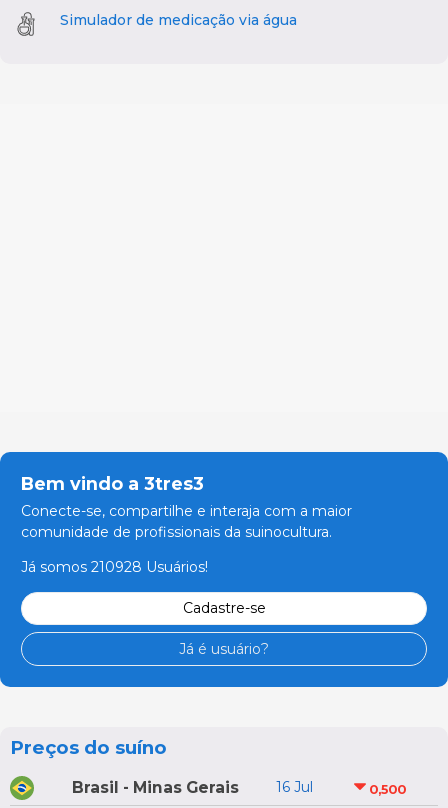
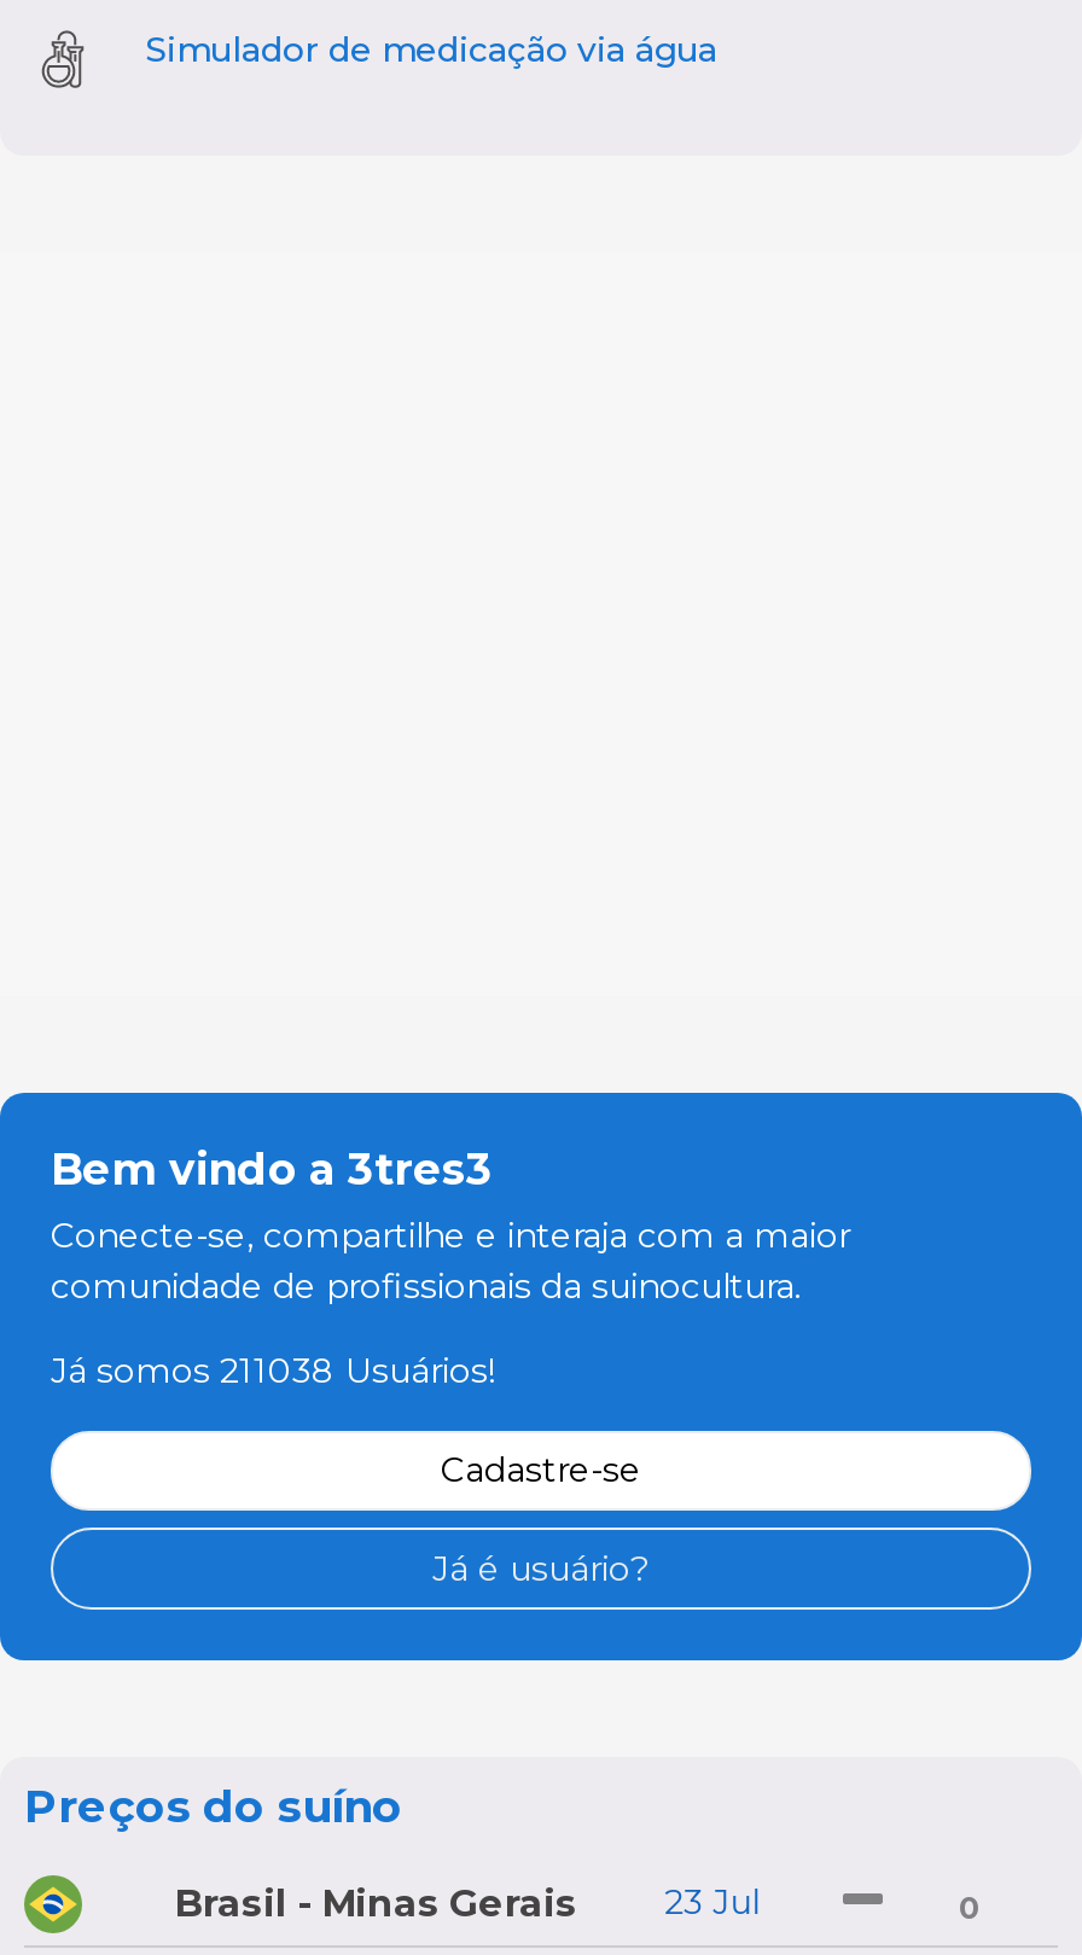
- Já somos 210928 Usuários!
+ Já somos 211038 Usuários!

- 16 Jul
+ 23 Jul

- 0,500
+ 0
